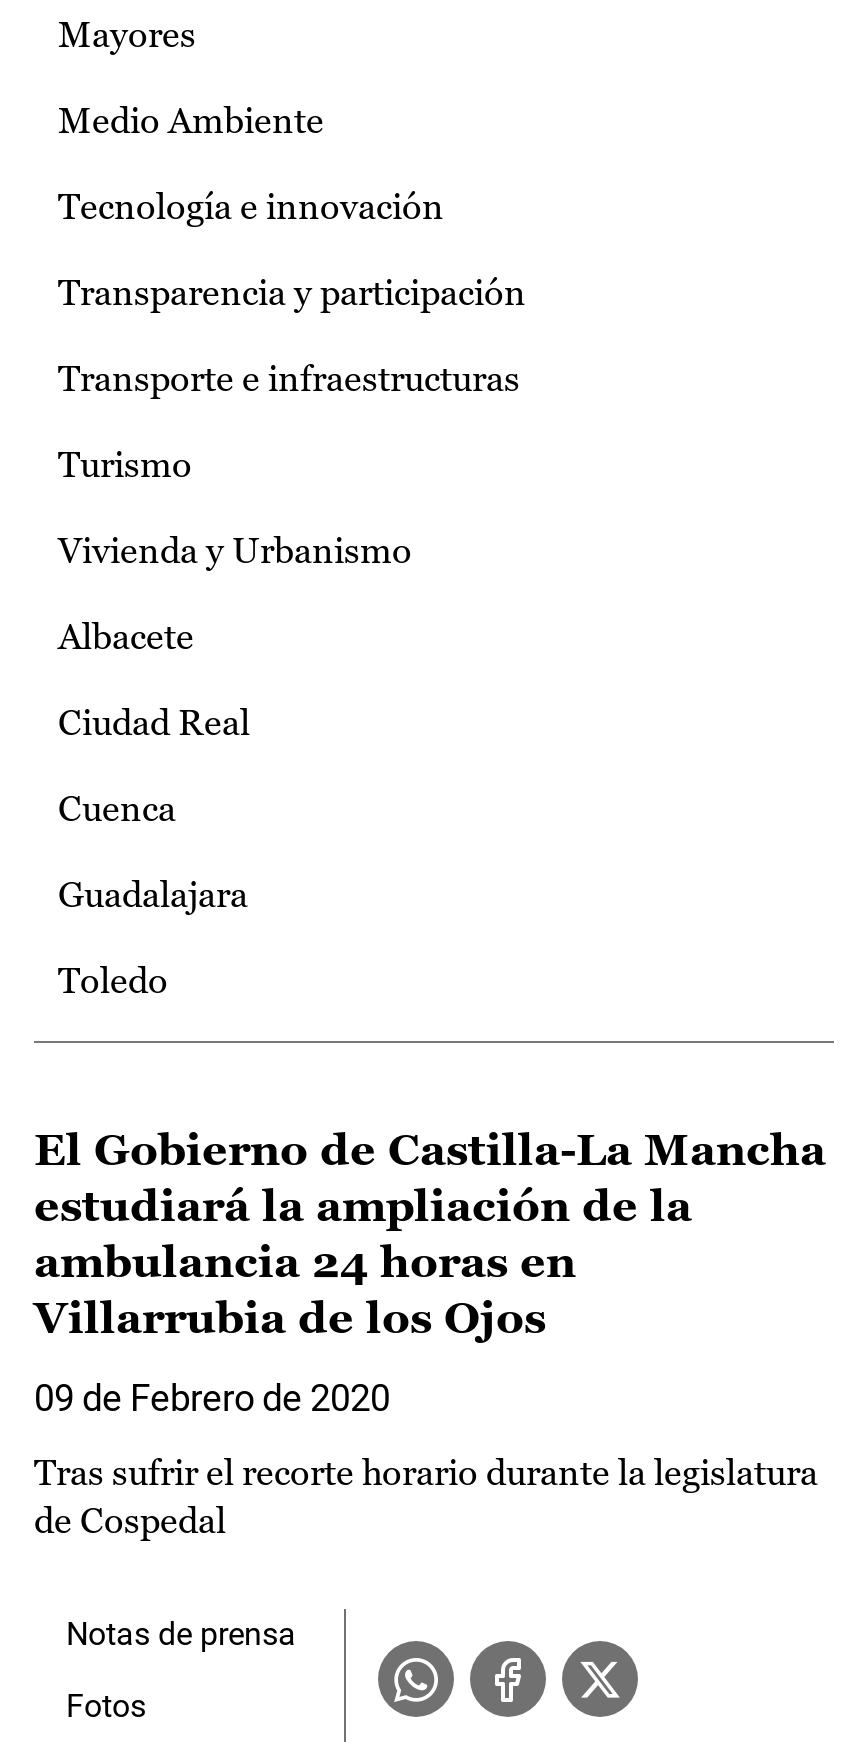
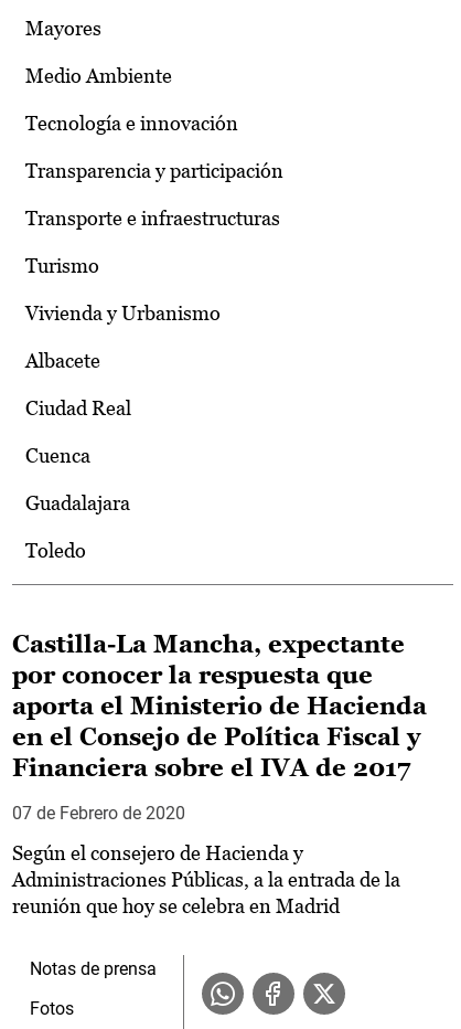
- El Gobierno de Castilla-La Mancha
- estudiará la ampliación de la
- ambulancia 24 horas en
- Villarrubia de los Ojos
+ Castilla-La Mancha, expectante
+ por conocer la respuesta que
+ aporta el Ministerio de Hacienda
+ en el Consejo de Política Fiscal y
+ Financiera sobre el IVA de 2017

- 09 de Febrero de 2020
+ 07 de Febrero de 2020

- Tras sufrir el recorte horario durante la legislatura
- de Cospedal
+ Según el consejero de Hacienda y
+ Administraciones Públicas, a la entrada de la
+ reunión que hoy se celebra en Madrid
